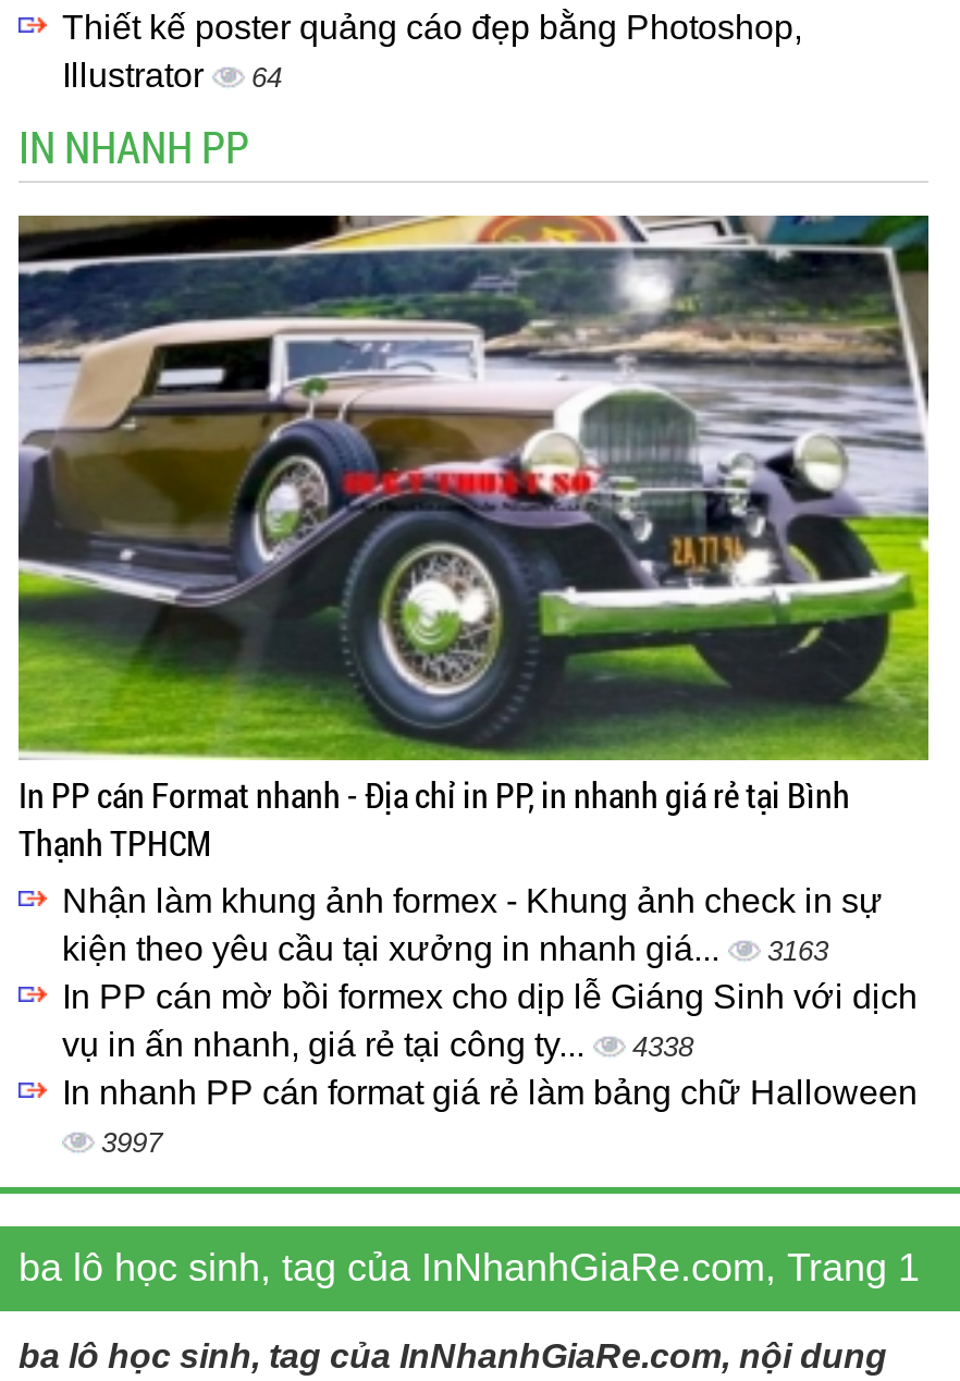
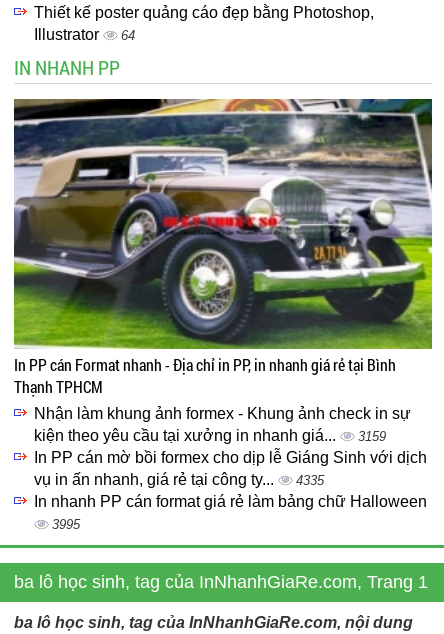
- kiện theo yêu cầu tại xưởng in nhanh giá... 3163
+ kiện theo yêu cầu tại xưởng in nhanh giá... 3159

- vụ in ấn nhanh, giá rẻ tại công ty... 4338
+ vụ in ấn nhanh, giá rẻ tại công ty... 4335

- 3997
+ 3995
